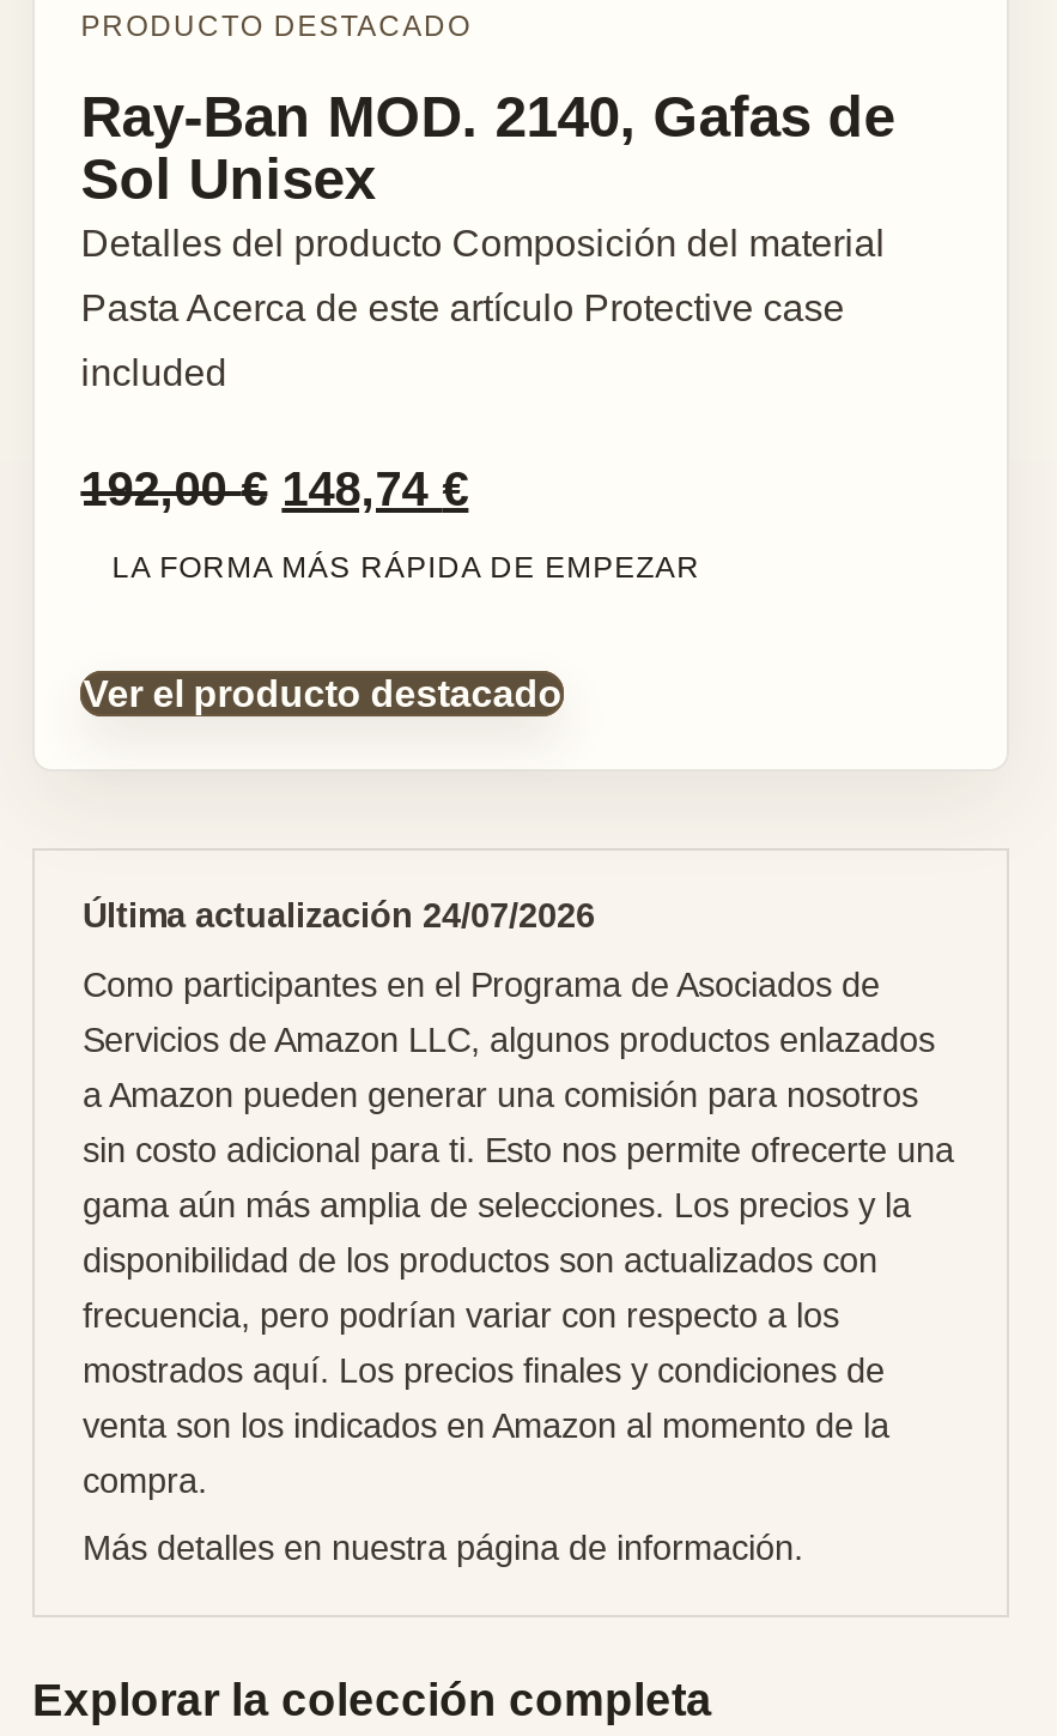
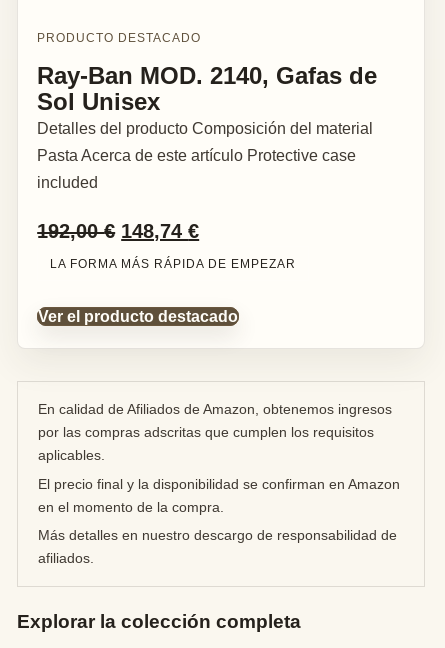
- Última actualización 24/07/2026
+ En calidad de Afiliados de Amazon, obtenemos ingresos
+ por las compras adscritas que cumplen los requisitos
+ aplicables.

- Como participantes en el Programa de Asociados de
- Servicios de Amazon LLC, algunos productos enlazados
- a Amazon pueden generar una comisión para nosotros
- sin costo adicional para ti. Esto nos permite ofrecerte una
- gama aún más amplia de selecciones. Los precios y la
- disponibilidad de los productos son actualizados con
- frecuencia, pero podrían variar con respecto a los
- mostrados aquí. Los precios finales y condiciones de
- venta son los indicados en Amazon al momento de la
- compra.
+ El precio final y la disponibilidad se confirman en Amazon
+ en el momento de la compra.

- Más detalles en nuestra página de información.
+ Más detalles en nuestro descargo de responsabilidad de
+ afiliados.
